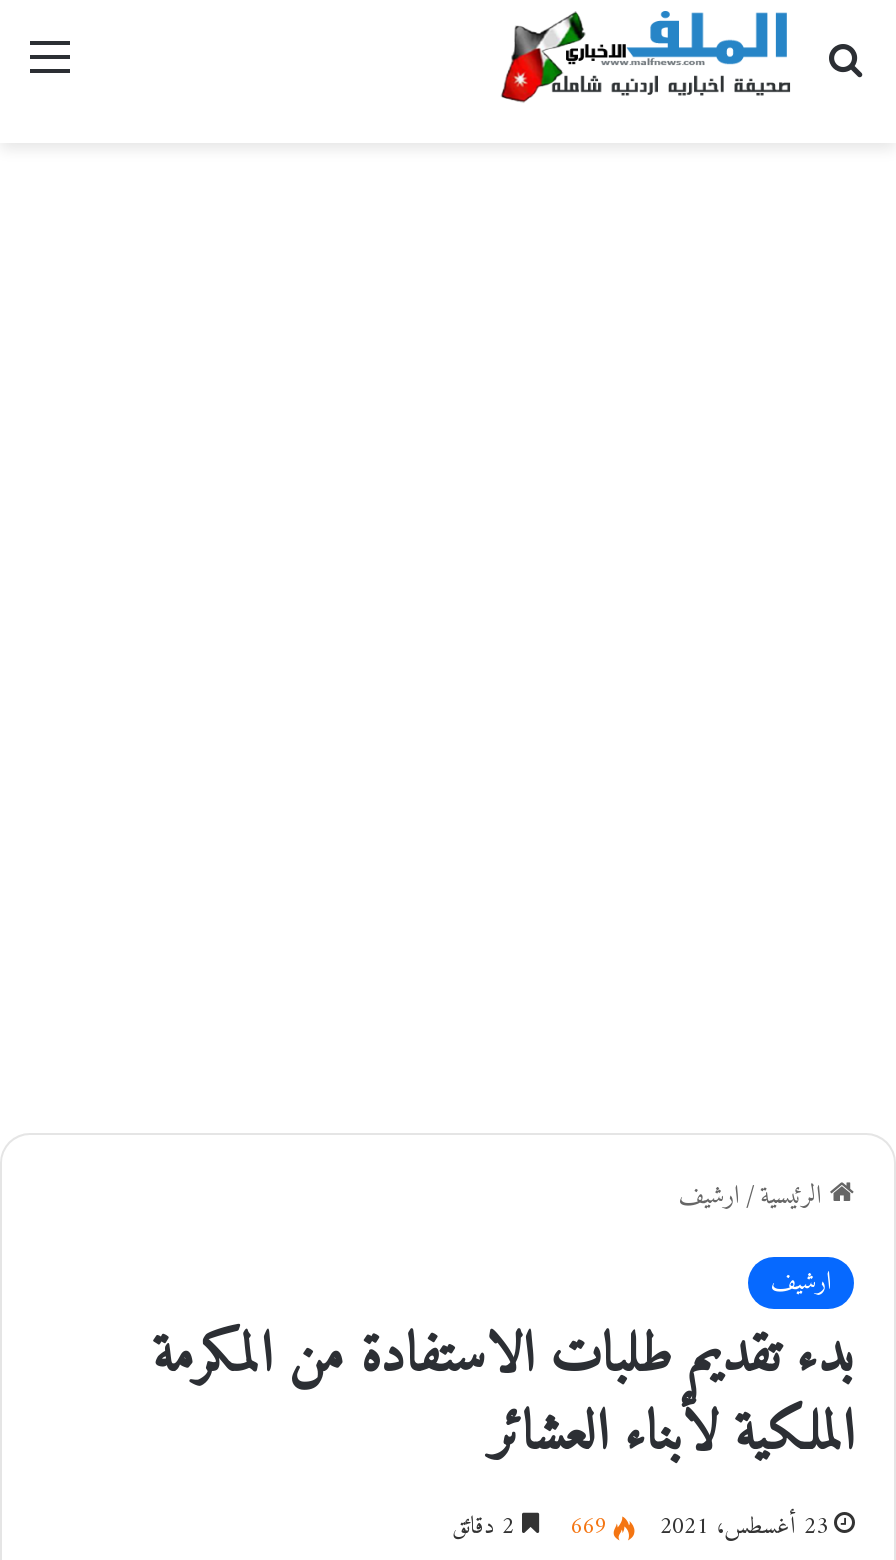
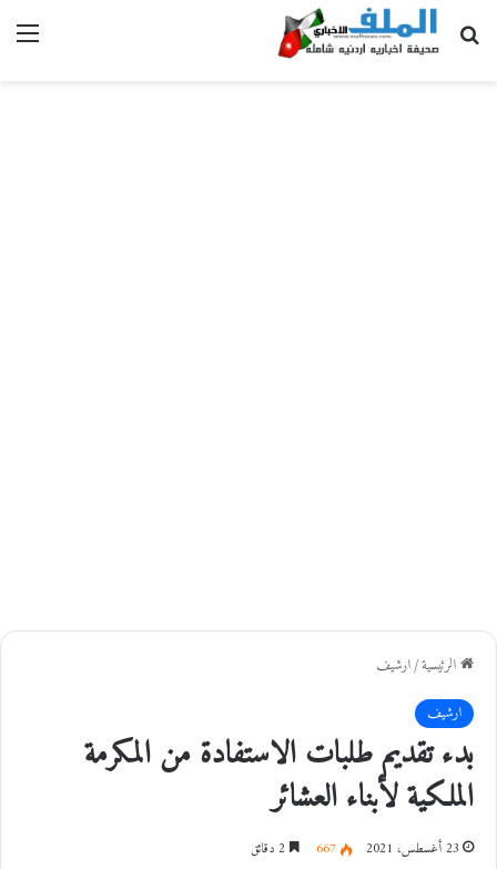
- 669
+ 667
